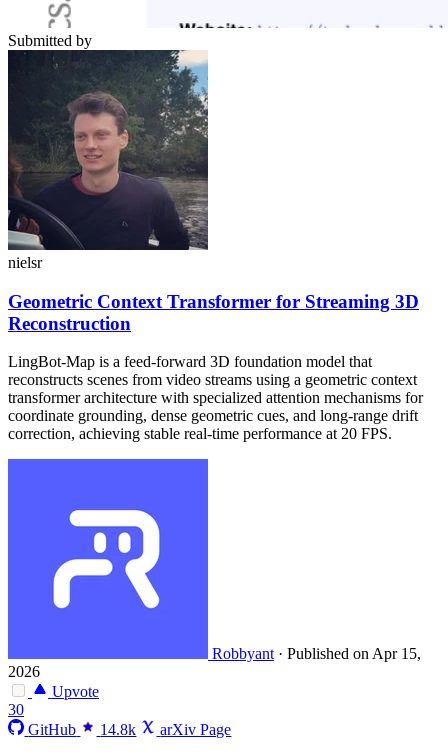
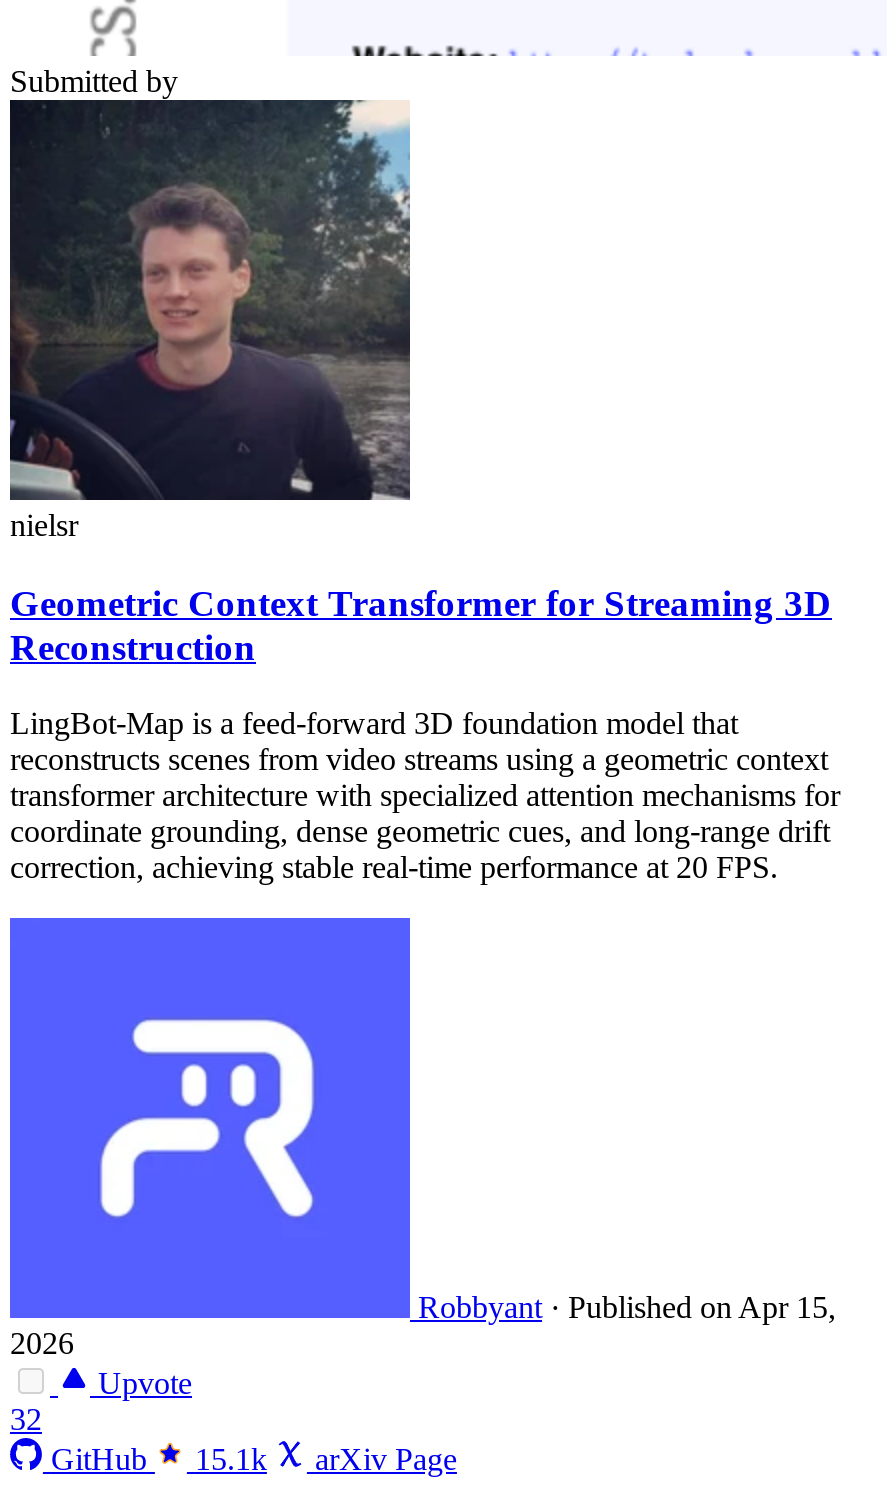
- 30
+ 32

- GitHub 14.8k arXiv Page
+ GitHub 15.1k arXiv Page
